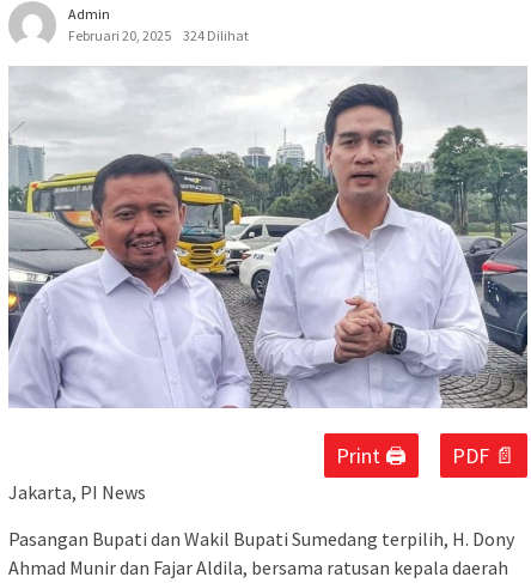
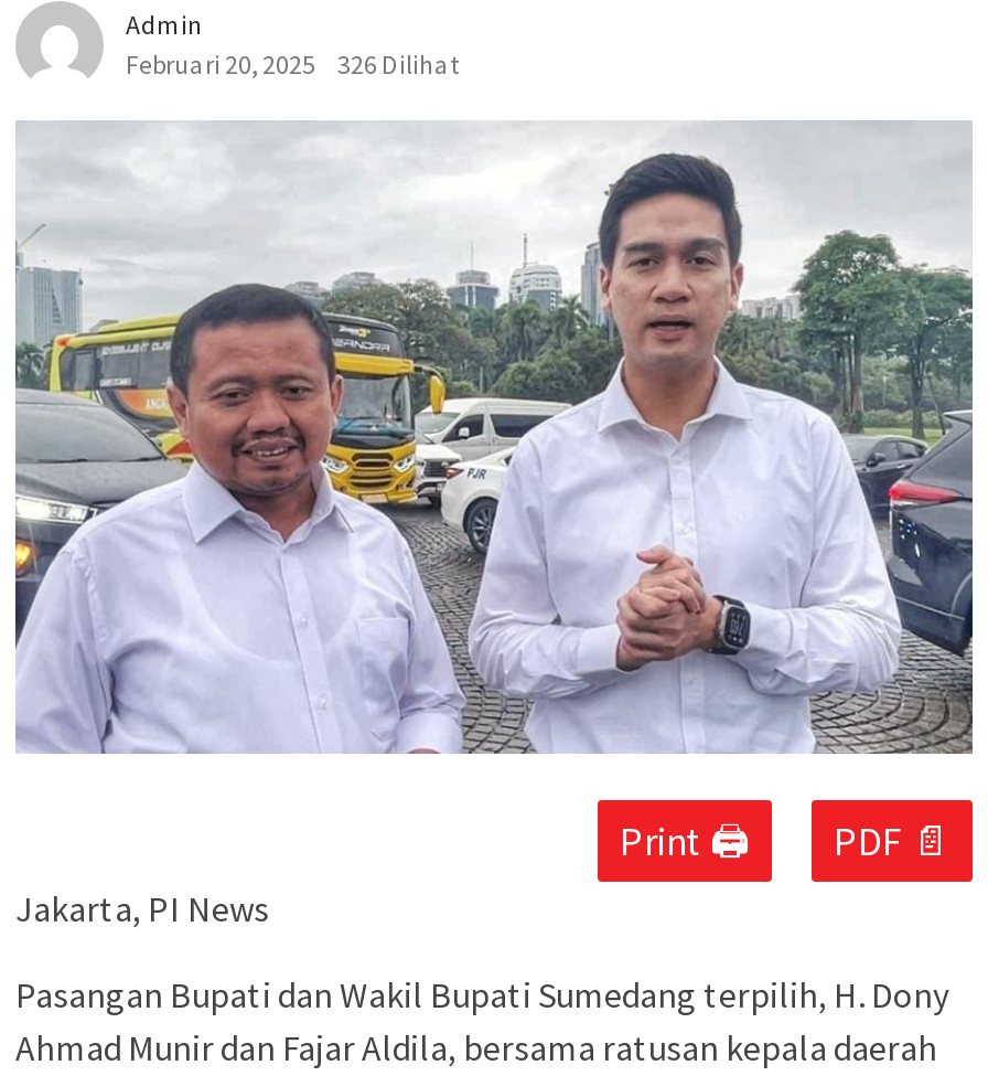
- Februari 20, 2025 324 Dilihat
+ Februari 20, 2025 326 Dilihat
